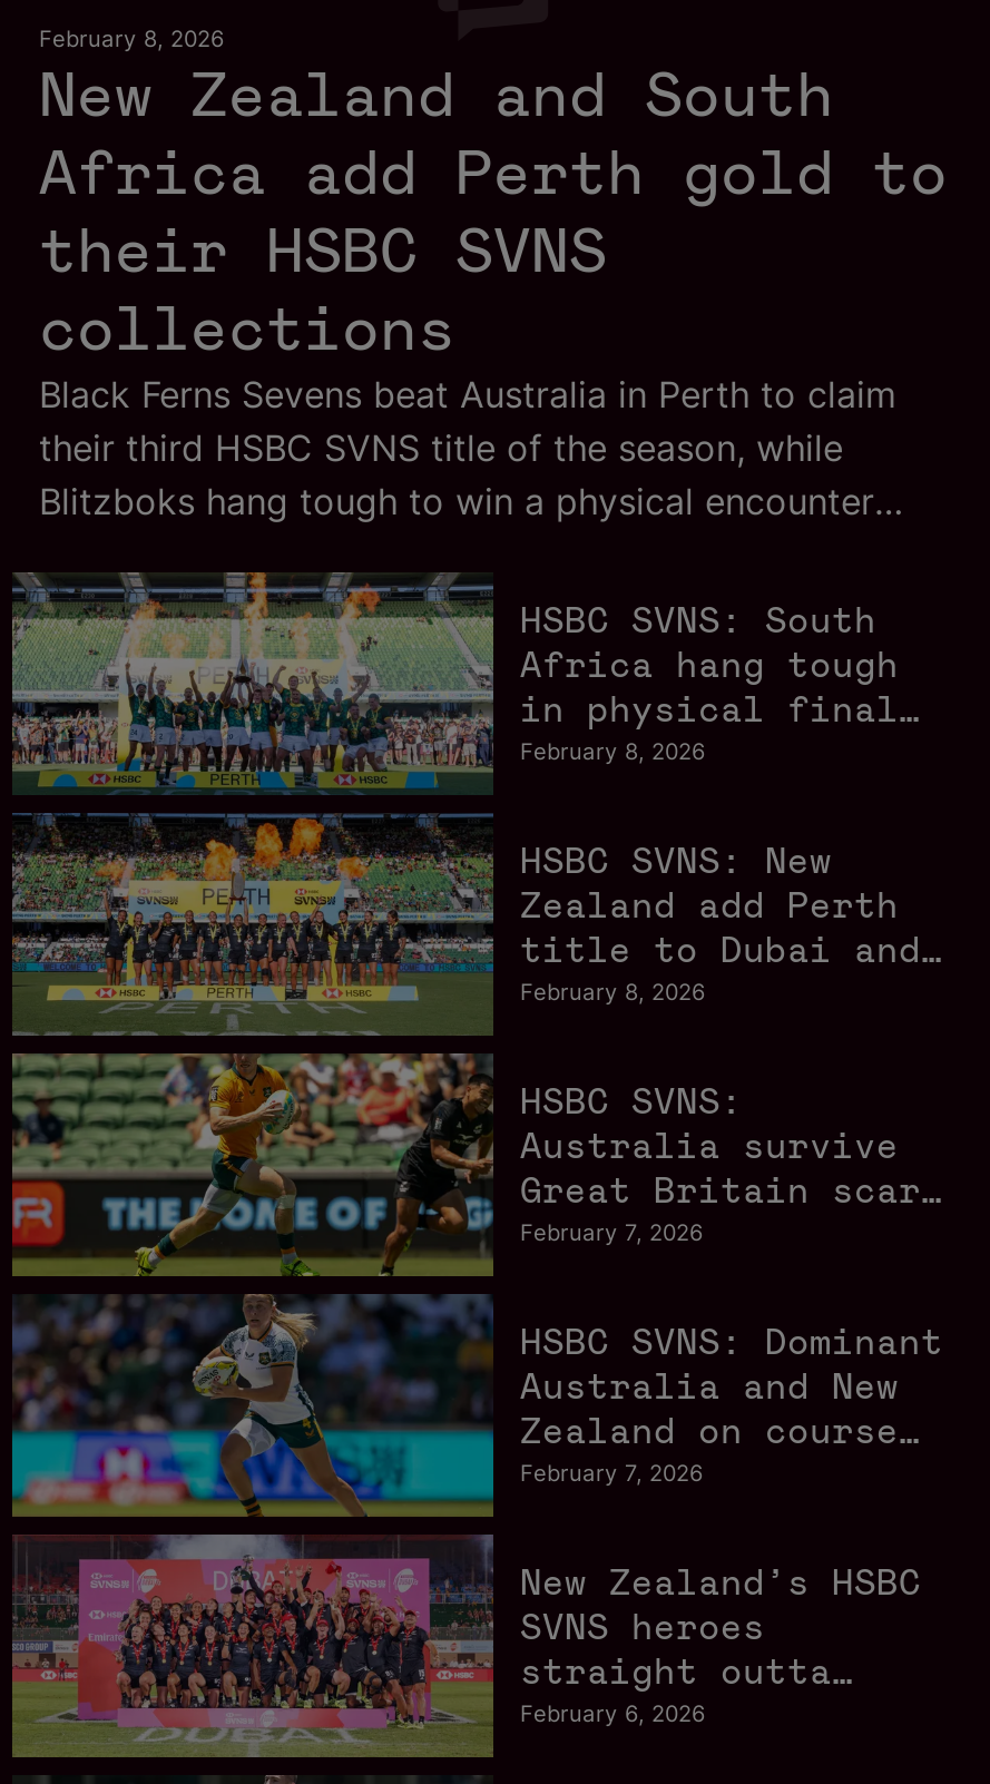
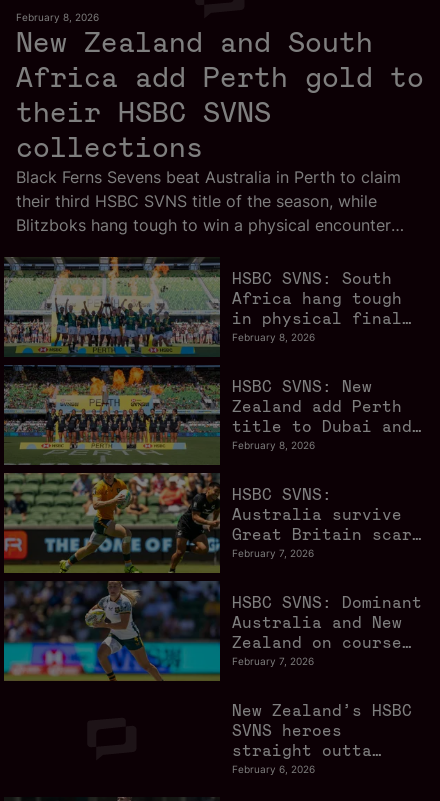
- [image]
